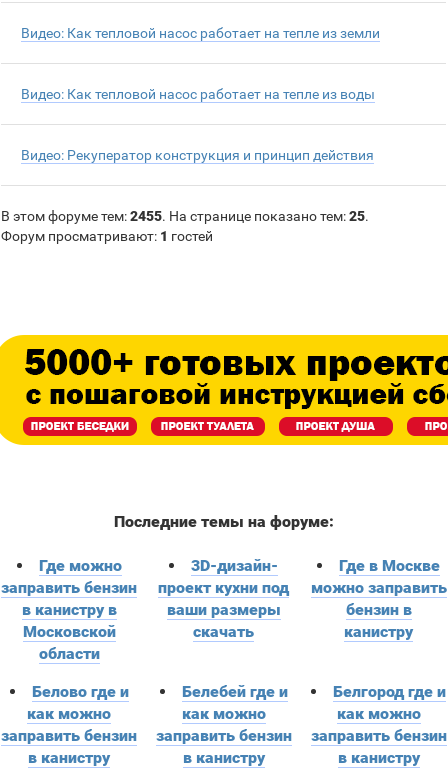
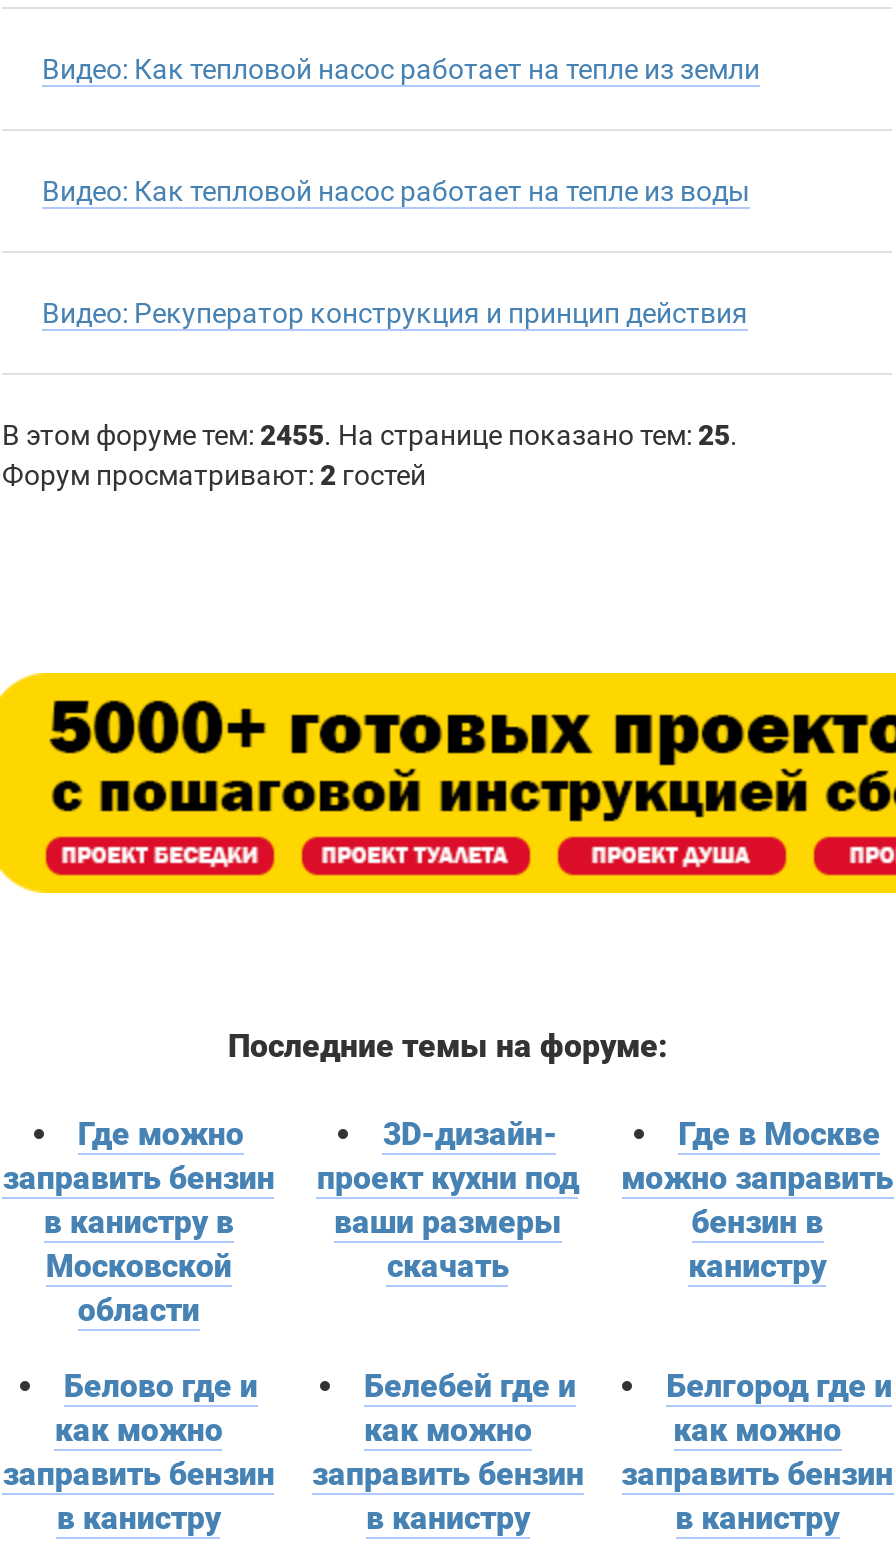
- Форум просматривают: 1 гостей
+ Форум просматривают: 2 гостей
